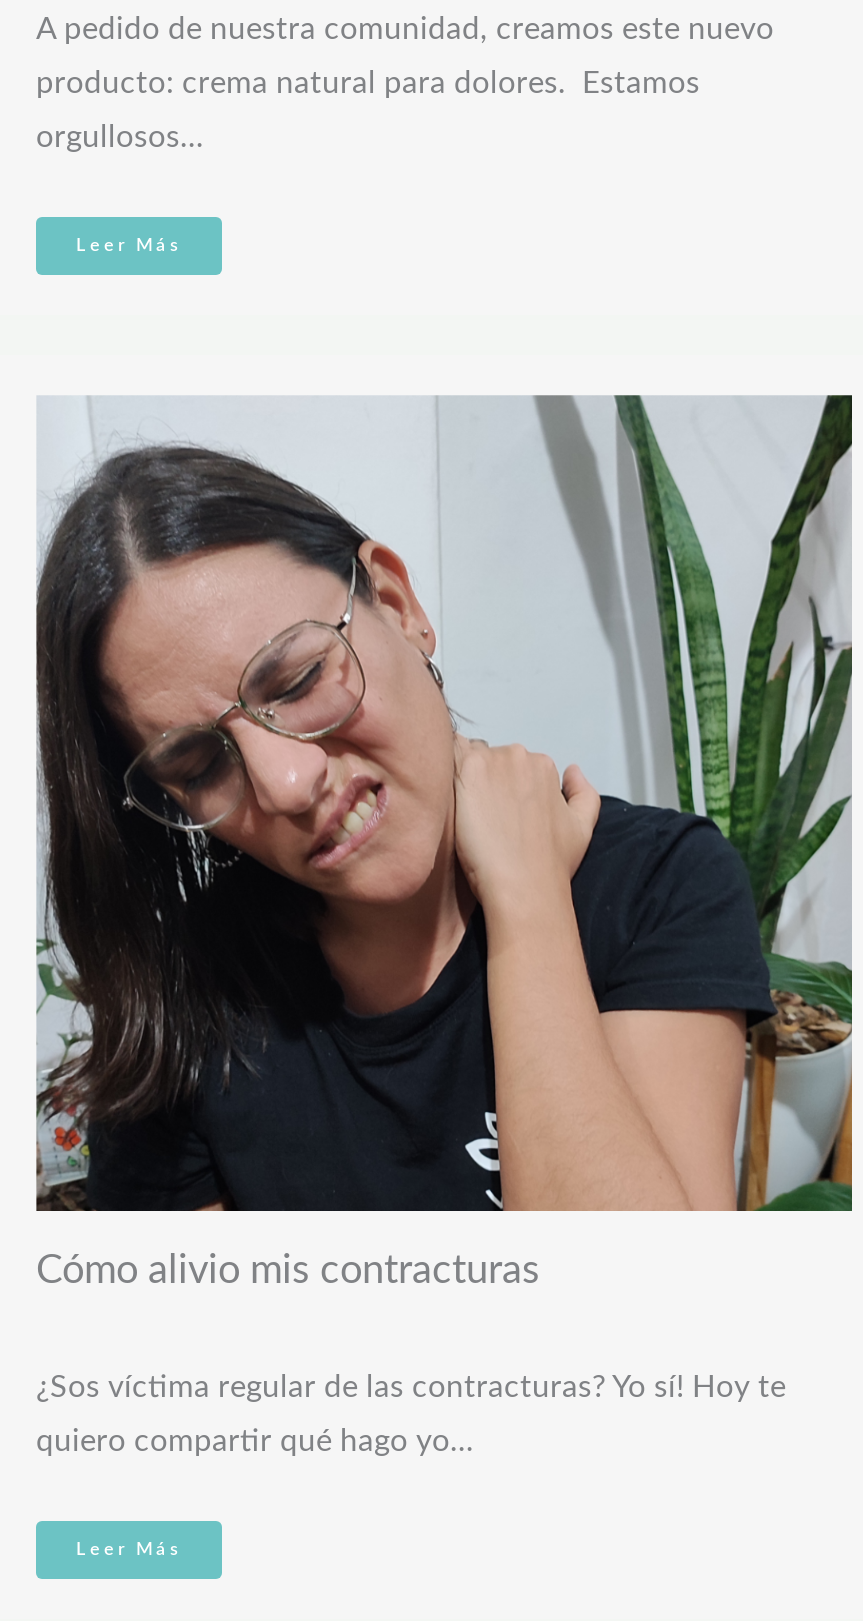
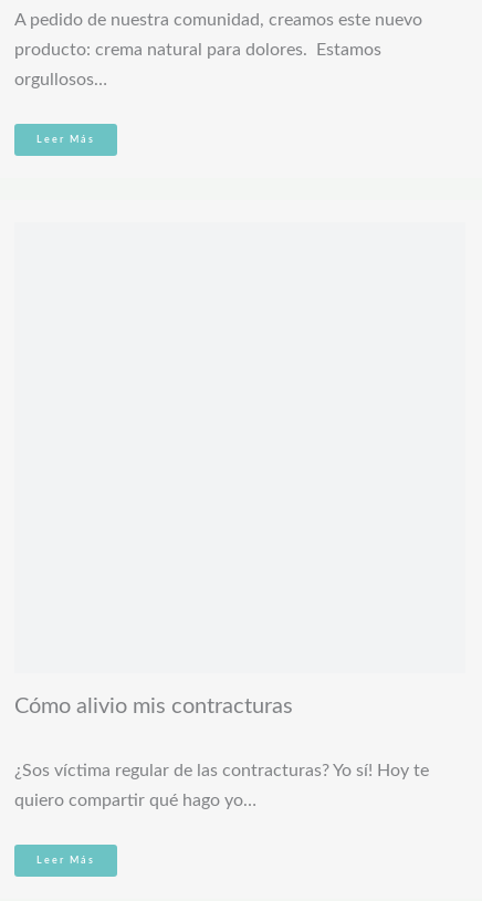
- [image]
